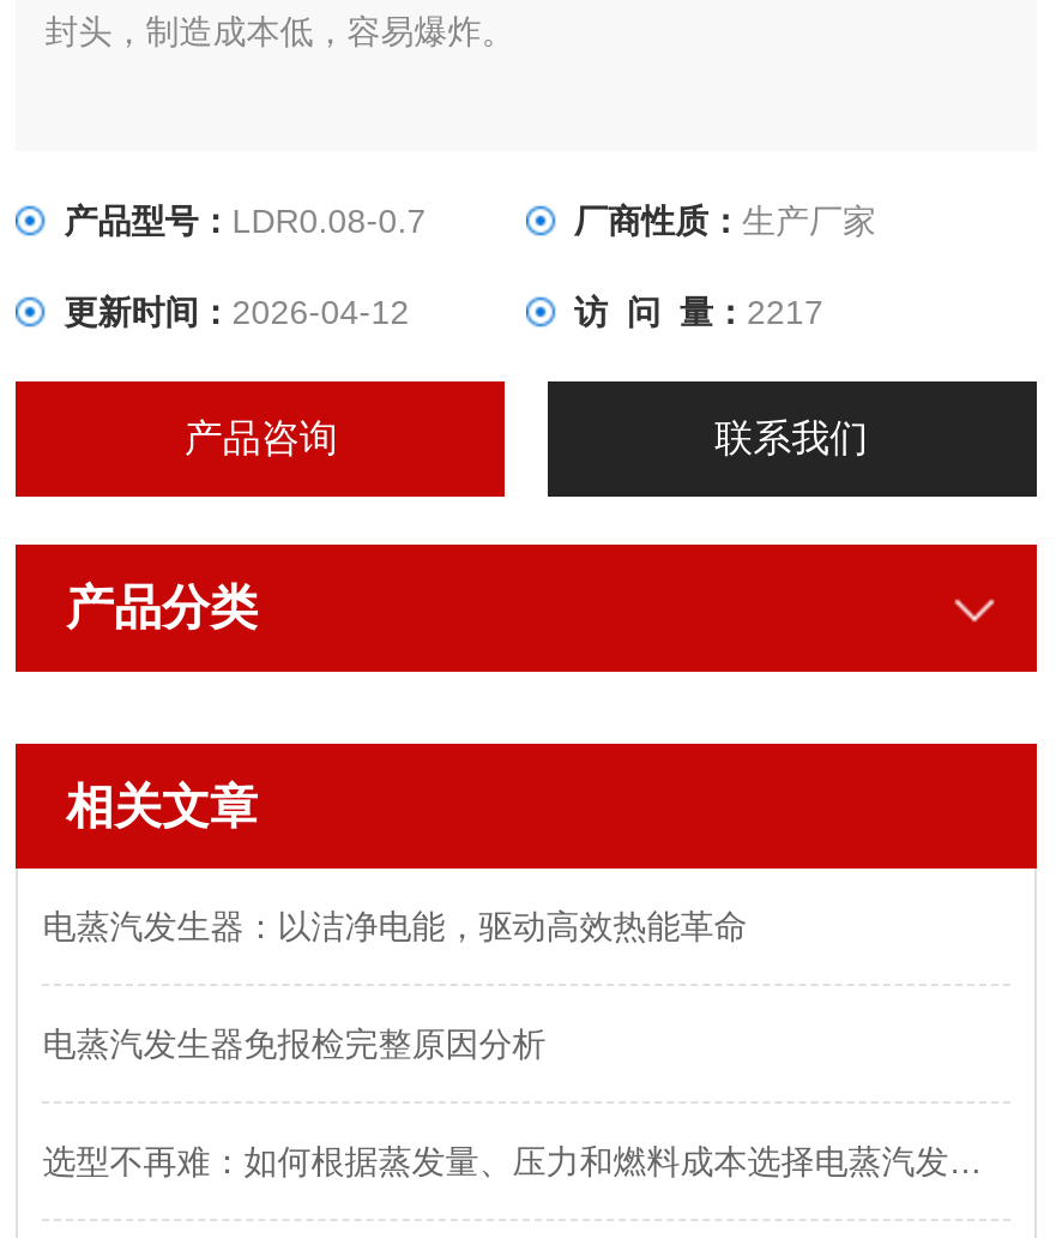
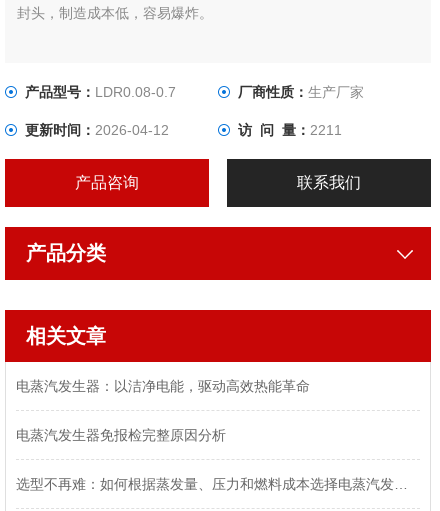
- 访 问 量：2217
+ 访 问 量：2211
